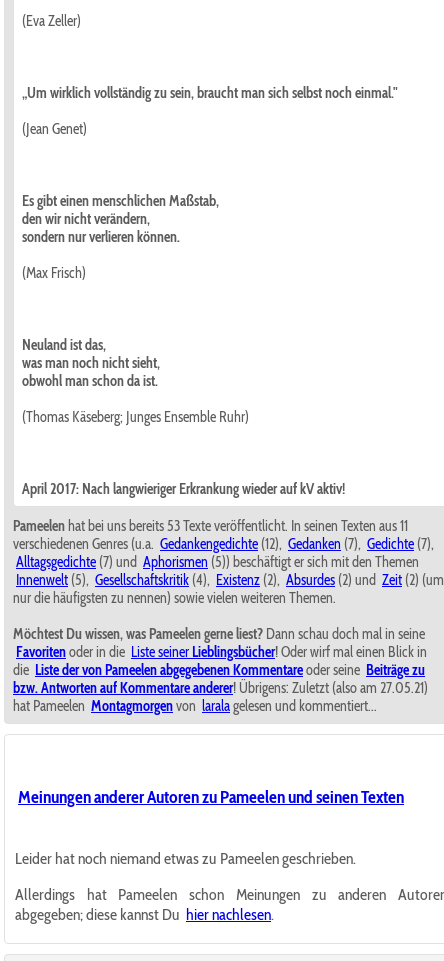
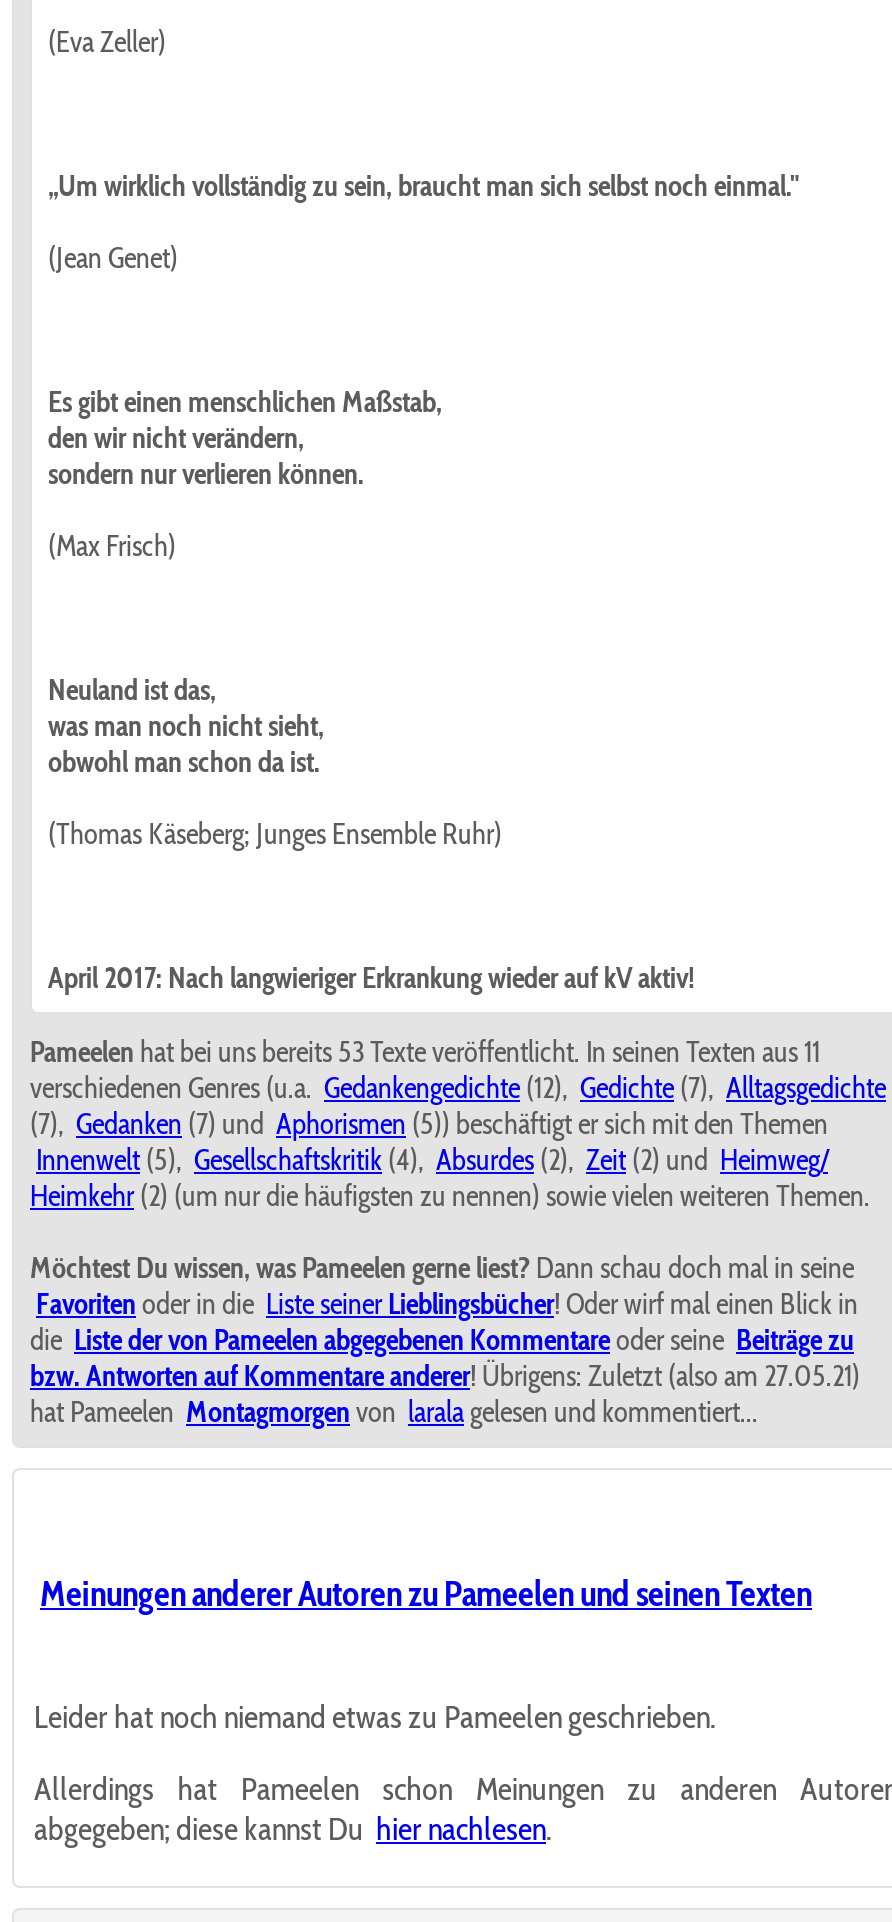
- verschiedenen Genres (u.a. Gedankengedichte (12), Gedanken (7), Gedichte (7),
- Alltagsgedichte (7) und Aphorismen (5)) beschäftigt er sich mit den Themen
- Innenwelt (5), Gesellschaftskritik (4), Existenz (2), Absurdes (2) und Zeit (2) (um
- nur die häufigsten zu nennen) sowie vielen weiteren Themen.
+ verschiedenen Genres (u.a. Gedankengedichte (12), Gedichte (7), Alltagsgedichte
+ (7), Gedanken (7) und Aphorismen (5)) beschäftigt er sich mit den Themen
+ Innenwelt (5), Gesellschaftskritik (4), Absurdes (2), Zeit (2) und Heimweg/
+ Heimkehr (2) (um nur die häufigsten zu nennen) sowie vielen weiteren Themen.
